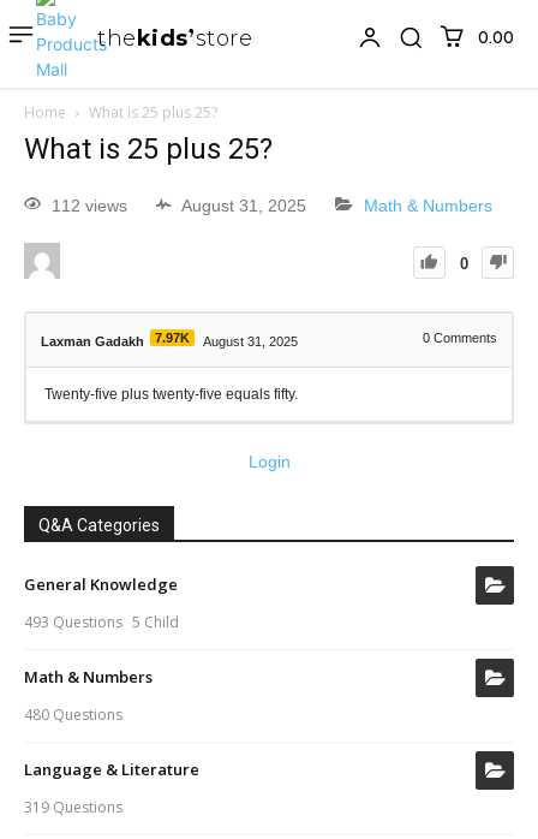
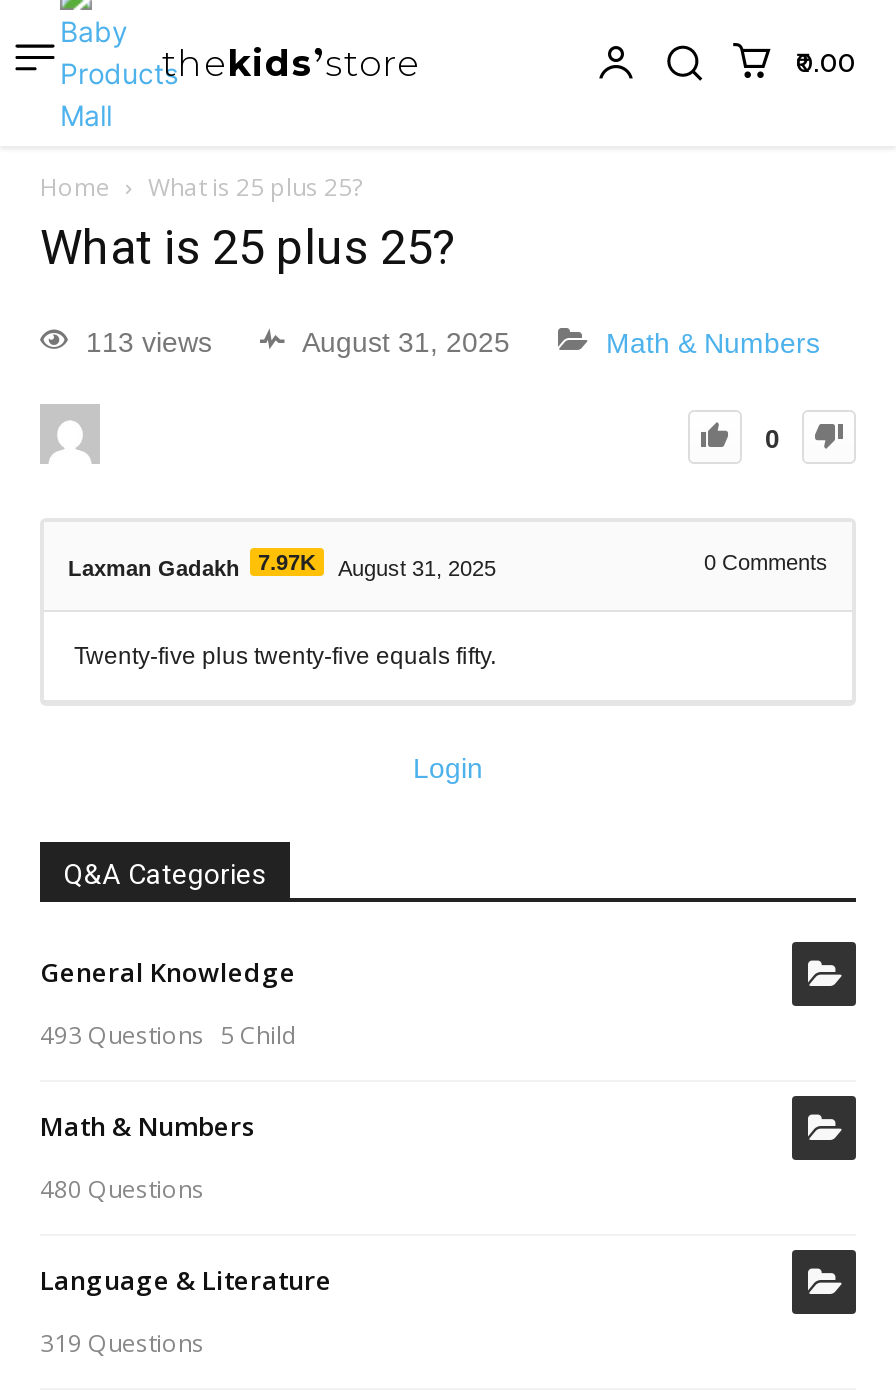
- 112 views
+ 113 views
